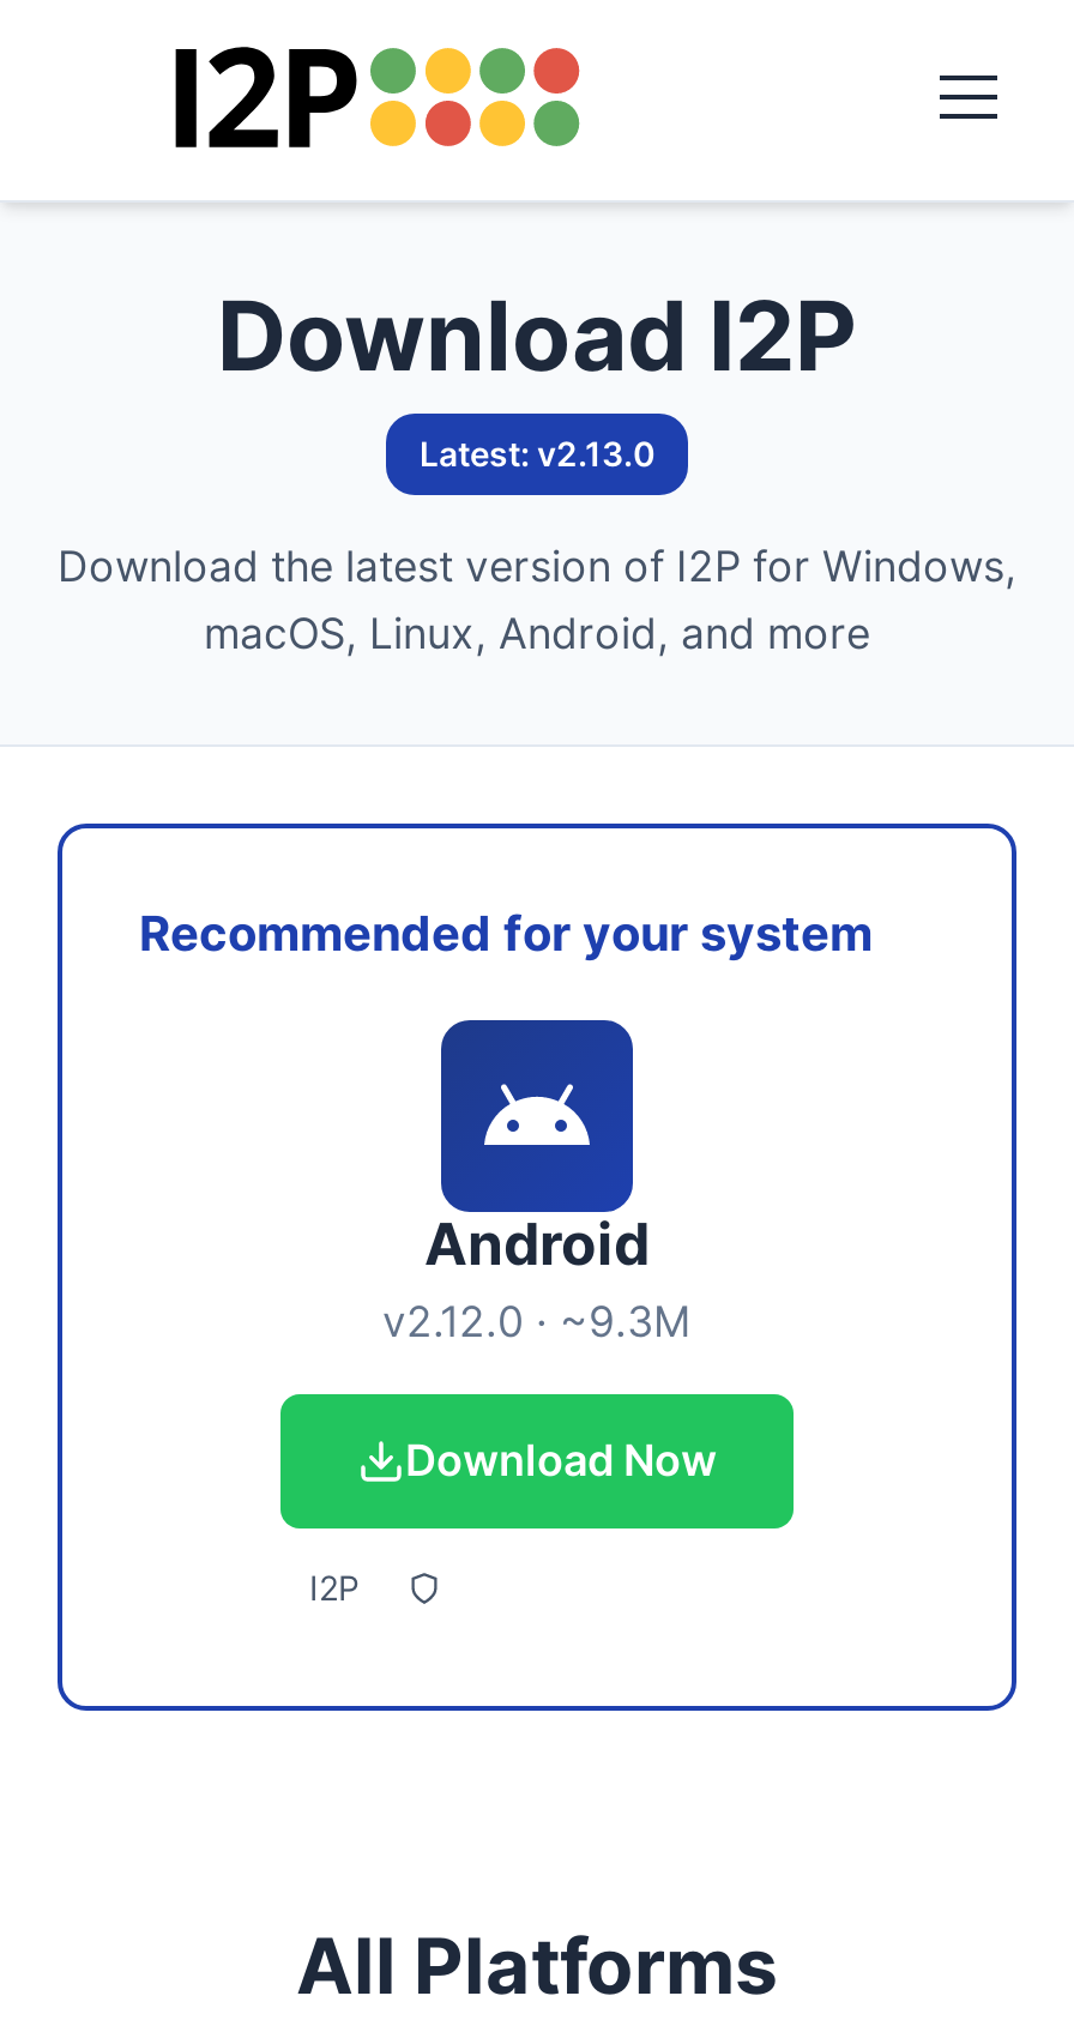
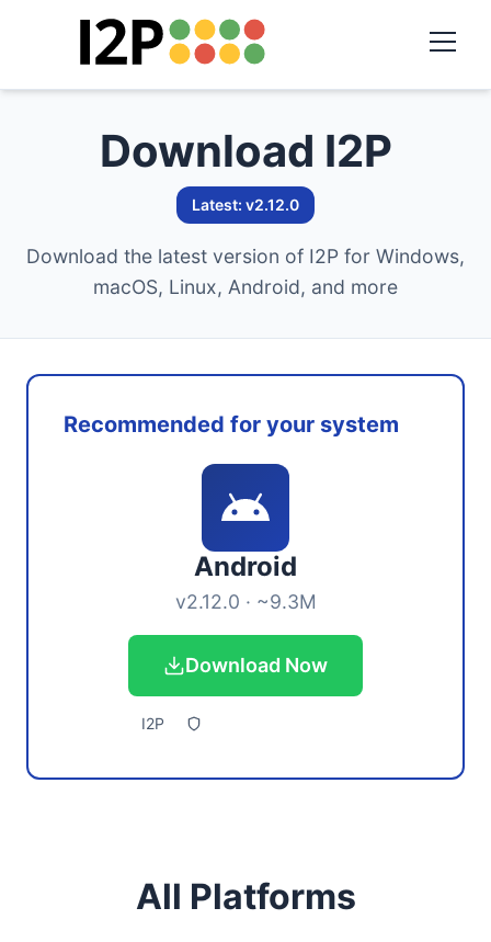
- Latest: v2.13.0
+ Latest: v2.12.0
